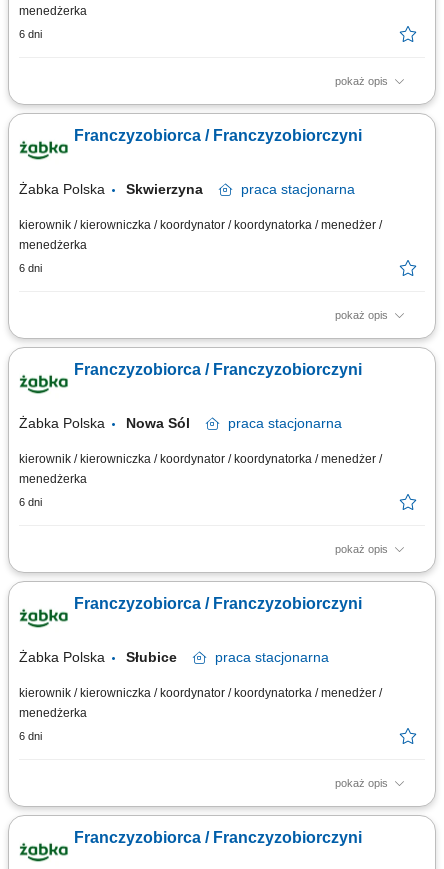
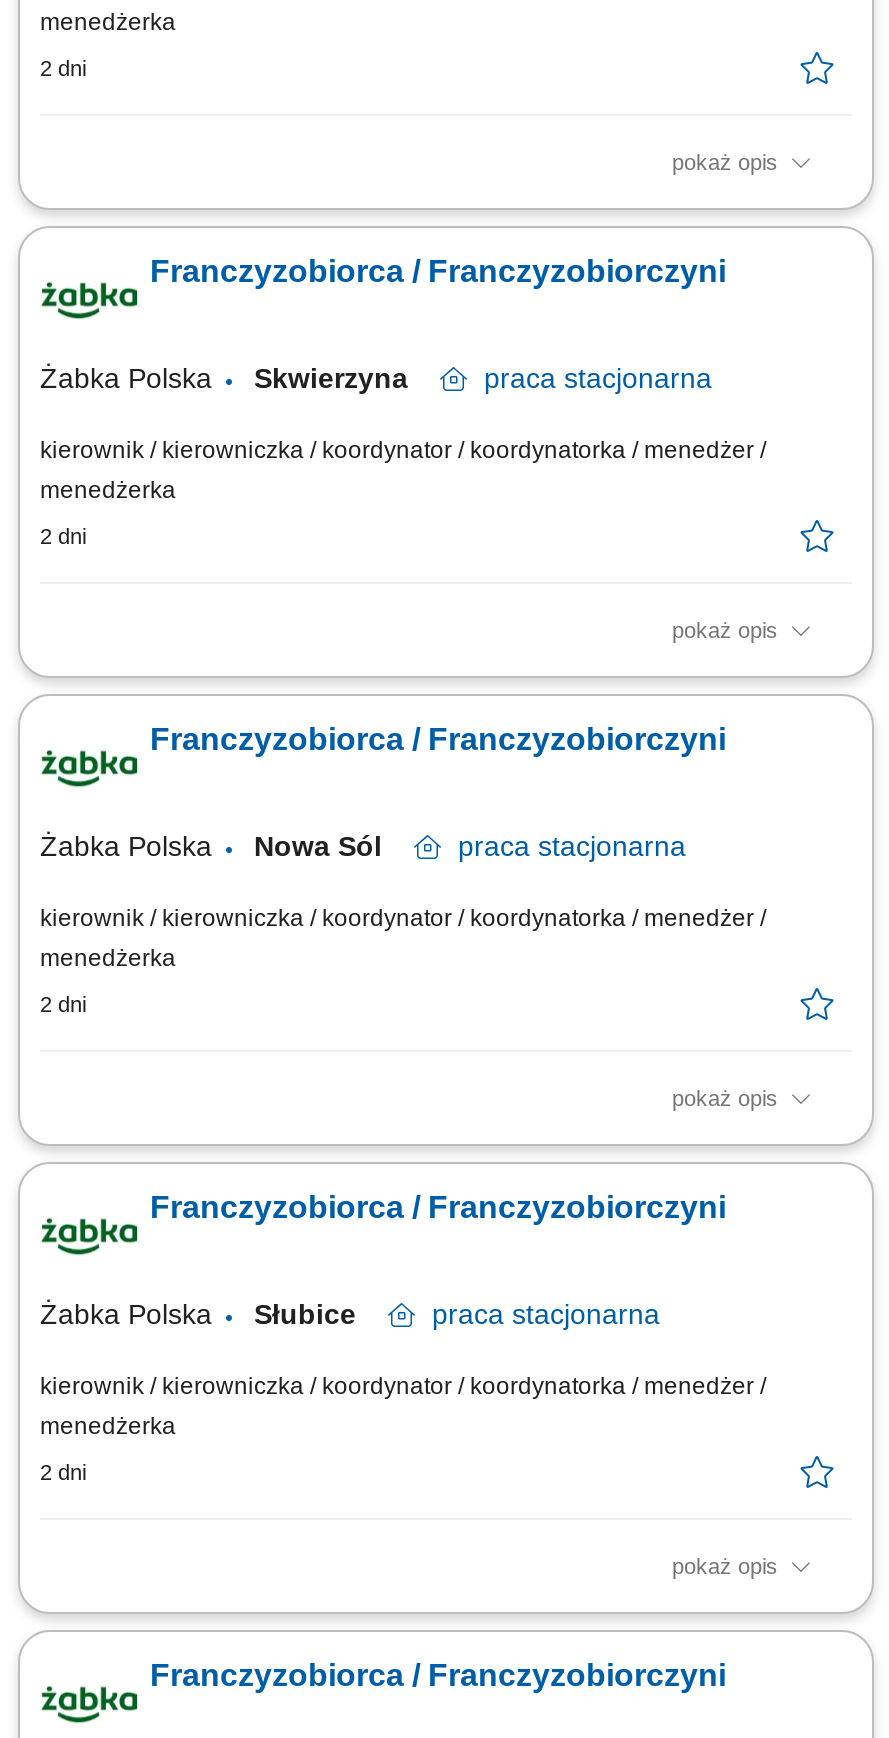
- 6 dni
+ 2 dni

- 6 dni
+ 2 dni

- 6 dni
+ 2 dni

- 6 dni
+ 2 dni
